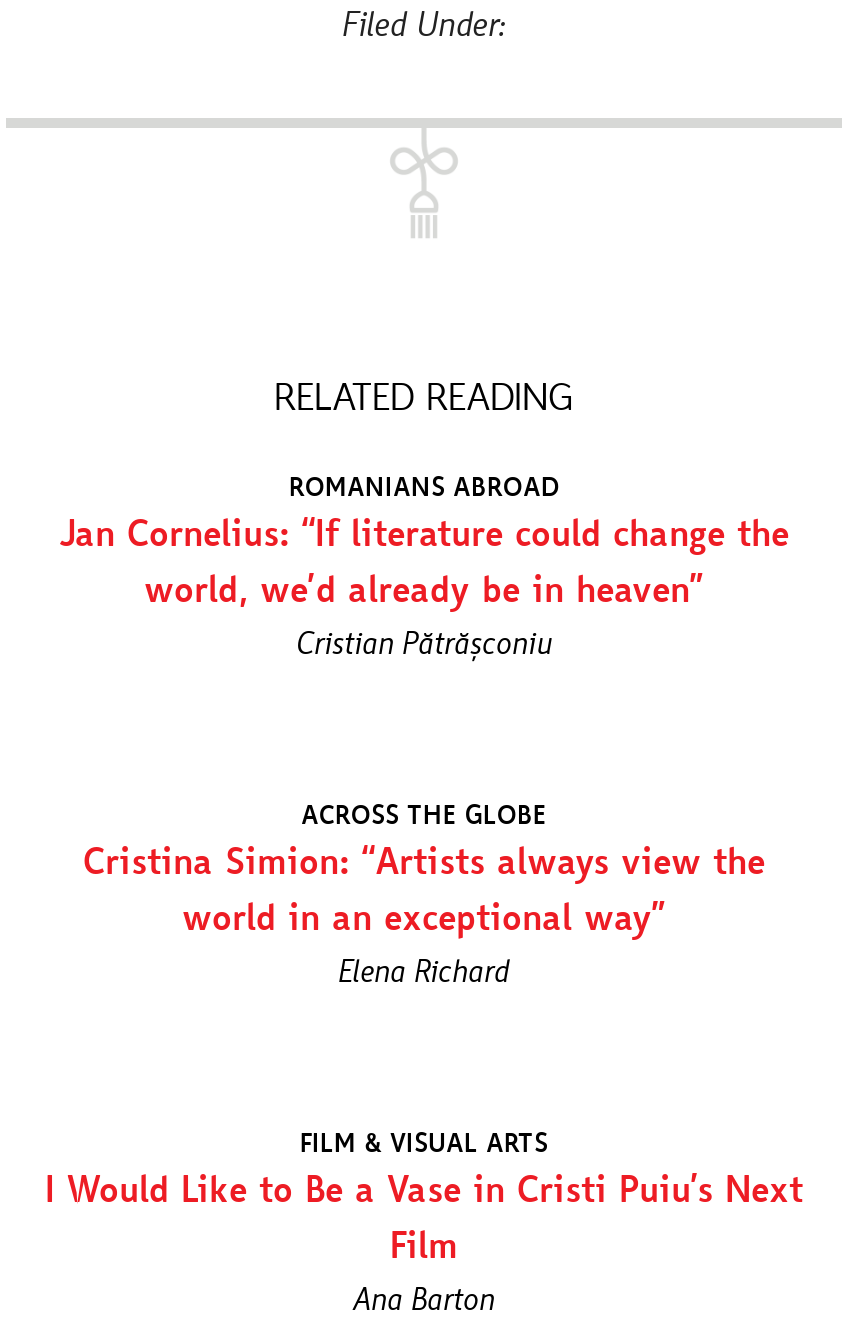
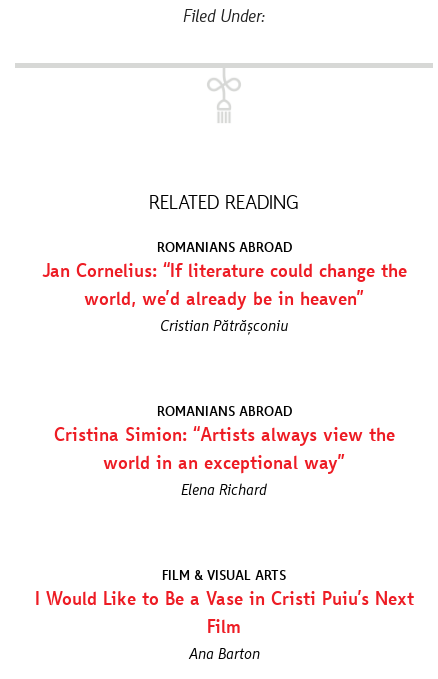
- ACROSS THE GLOBE
+ ROMANIANS ABROAD
